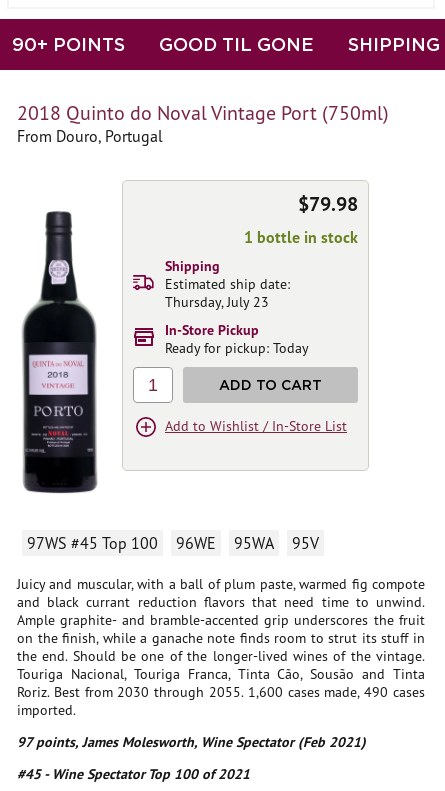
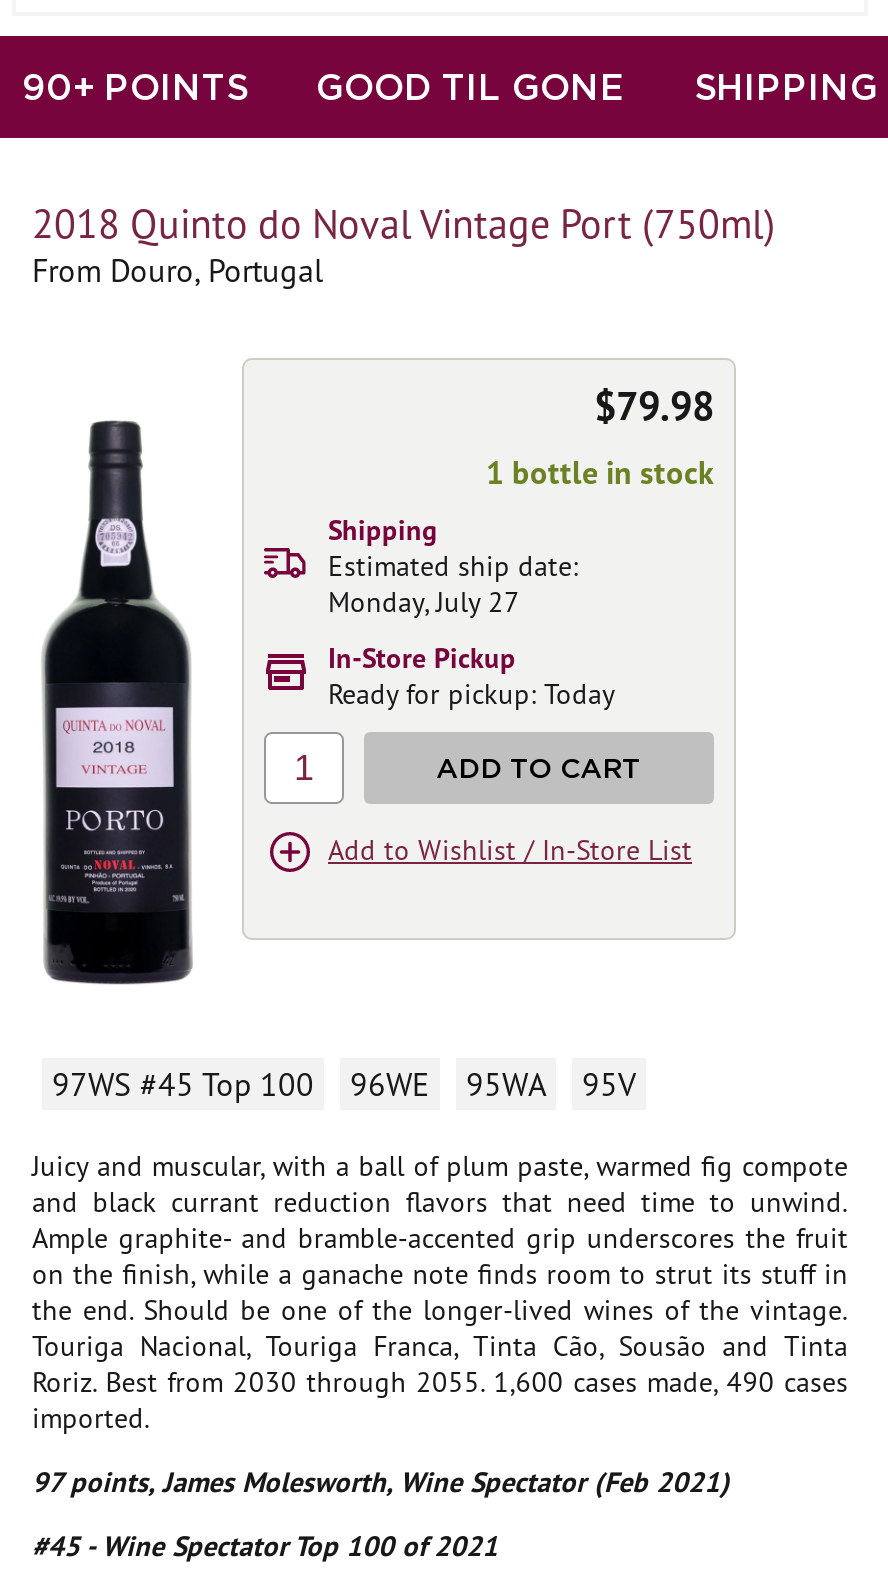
- Thursday, July 23
+ Monday, July 27
